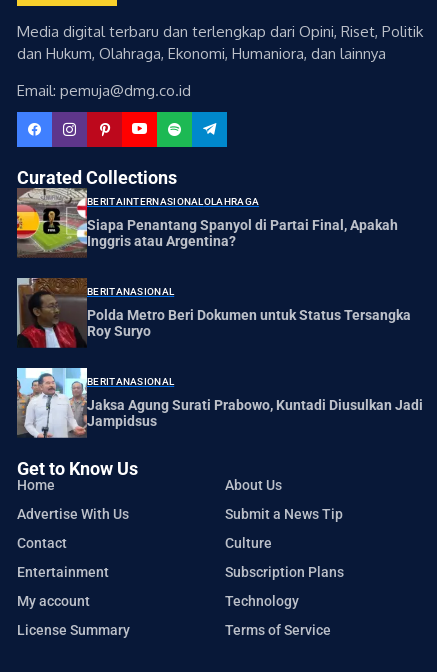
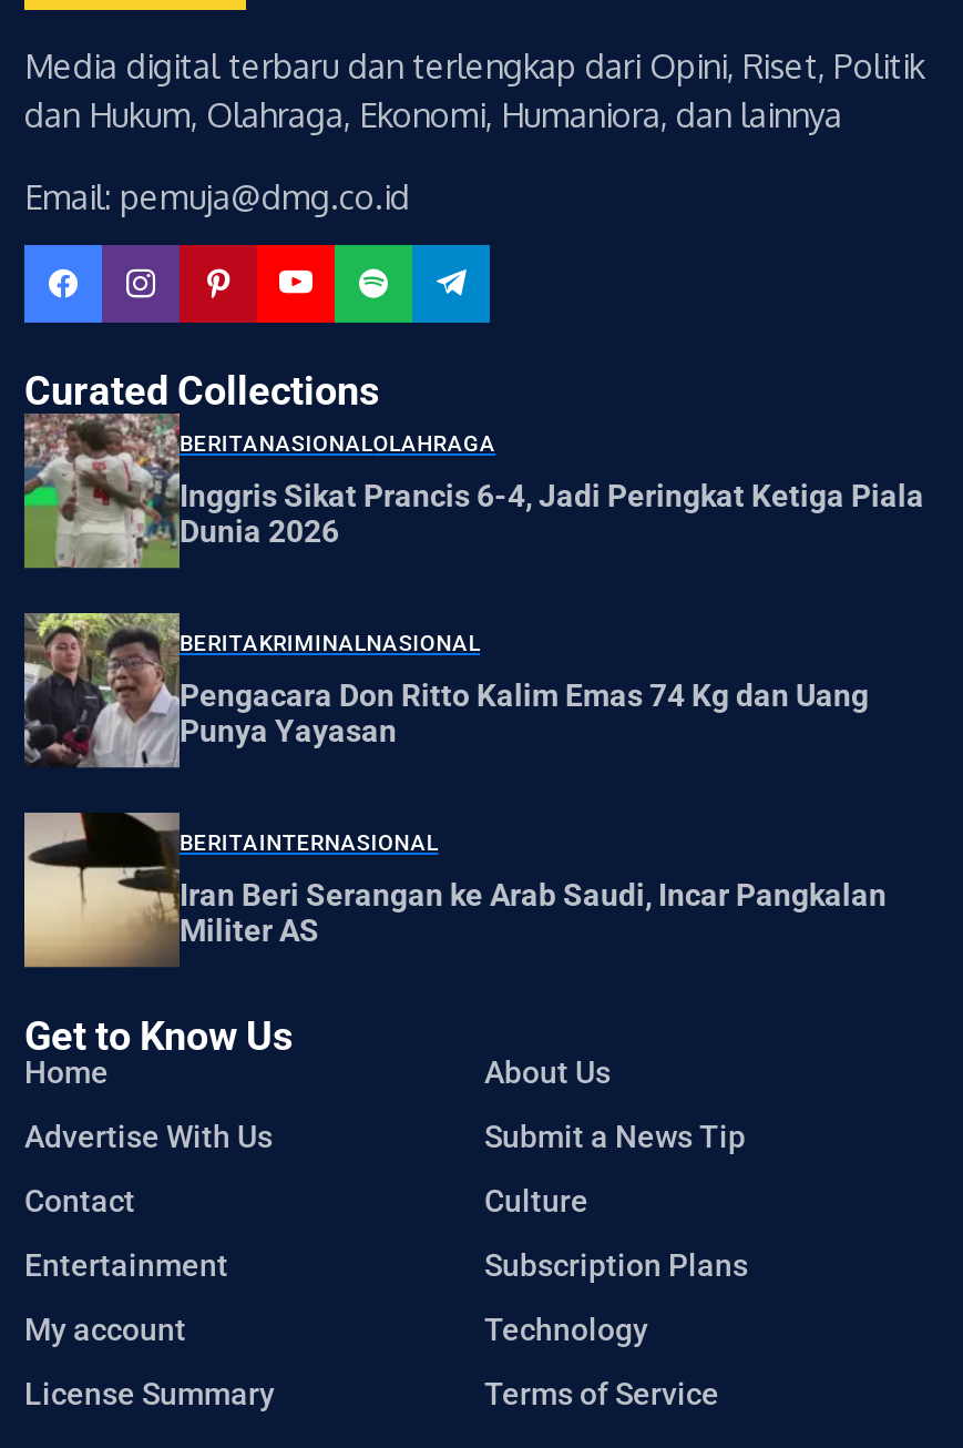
- [image]
- BERITAINTERNASIONALOLAHRAGA
+ [image]
+ BERITANASIONALOLAHRAGA

- Siapa Penantang Spanyol di Partai Final, Apakah
- Inggris atau Argentina?
+ Inggris Sikat Prancis 6-4, Jadi Peringkat Ketiga Piala
+ Dunia 2026

- [image]
- BERITANASIONAL
+ [image]
+ BERITAKRIMINALNASIONAL

- Polda Metro Beri Dokumen untuk Status Tersangka
- Roy Suryo
+ Pengacara Don Ritto Kalim Emas 74 Kg dan Uang
+ Punya Yayasan

- [image]
- BERITA NASIONAL
+ [image]
+ BERITA INTERNASIONAL

- Jaksa Agung Surati Prabowo, Kuntadi Diusulkan Jadi
- Jampidsus
+ Iran Beri Serangan ke Arab Saudi, Incar Pangkalan
+ Militer AS
